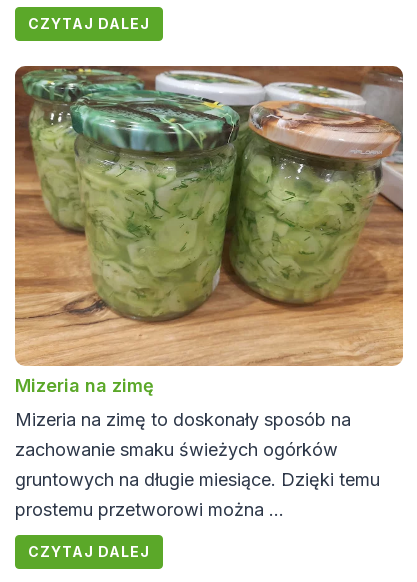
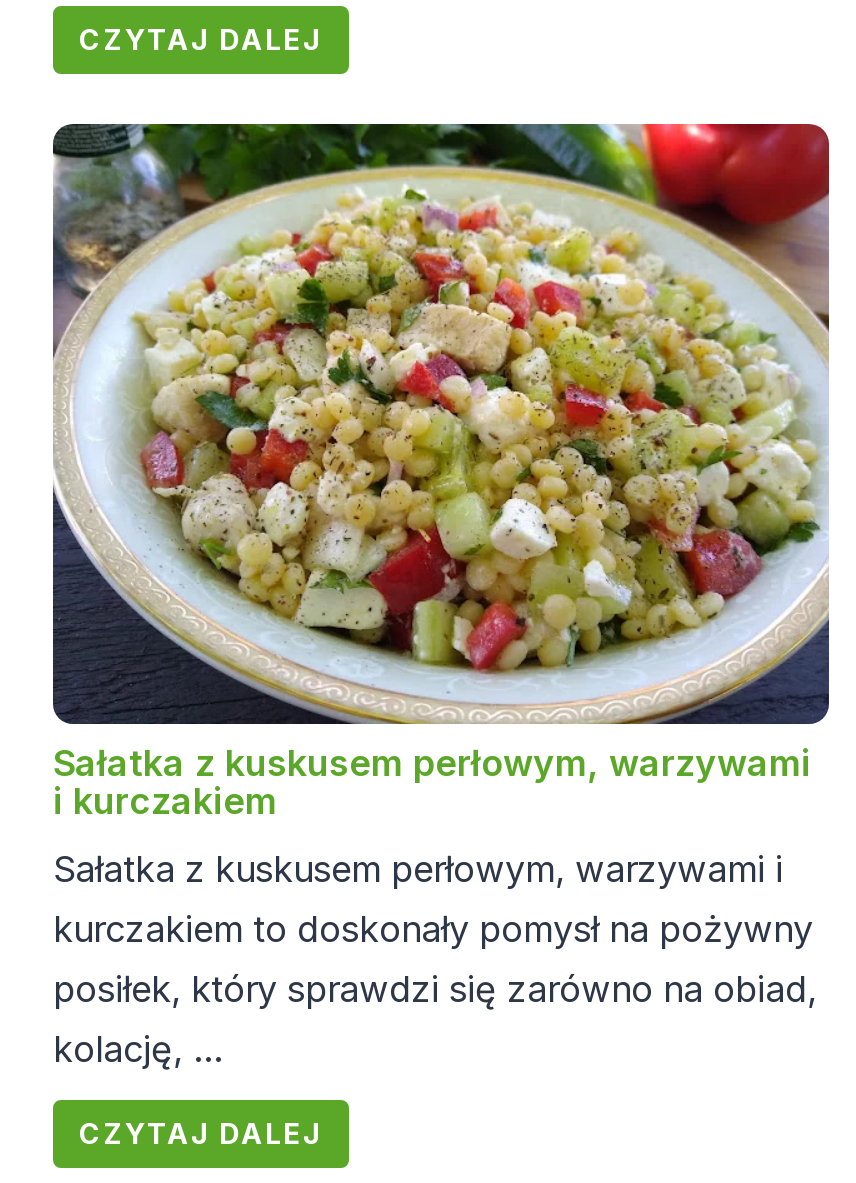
- [image]
- Mizeria na zimę
+ [image]
+ Sałatka z kuskusem perłowym, warzywami
+ i kurczakiem

- Mizeria na zimę to doskonały sposób na
- zachowanie smaku świeżych ogórków
- gruntowych na długie miesiące. Dzięki temu
- prostemu przetworowi można ...
+ Sałatka z kuskusem perłowym, warzywami i
+ kurczakiem to doskonały pomysł na pożywny
+ posiłek, który sprawdzi się zarówno na obiad,
+ kolację, ...
